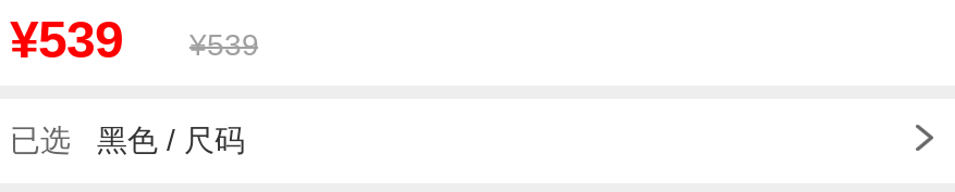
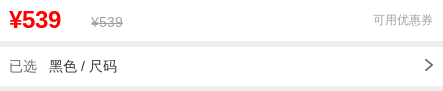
+ 可用优惠券
